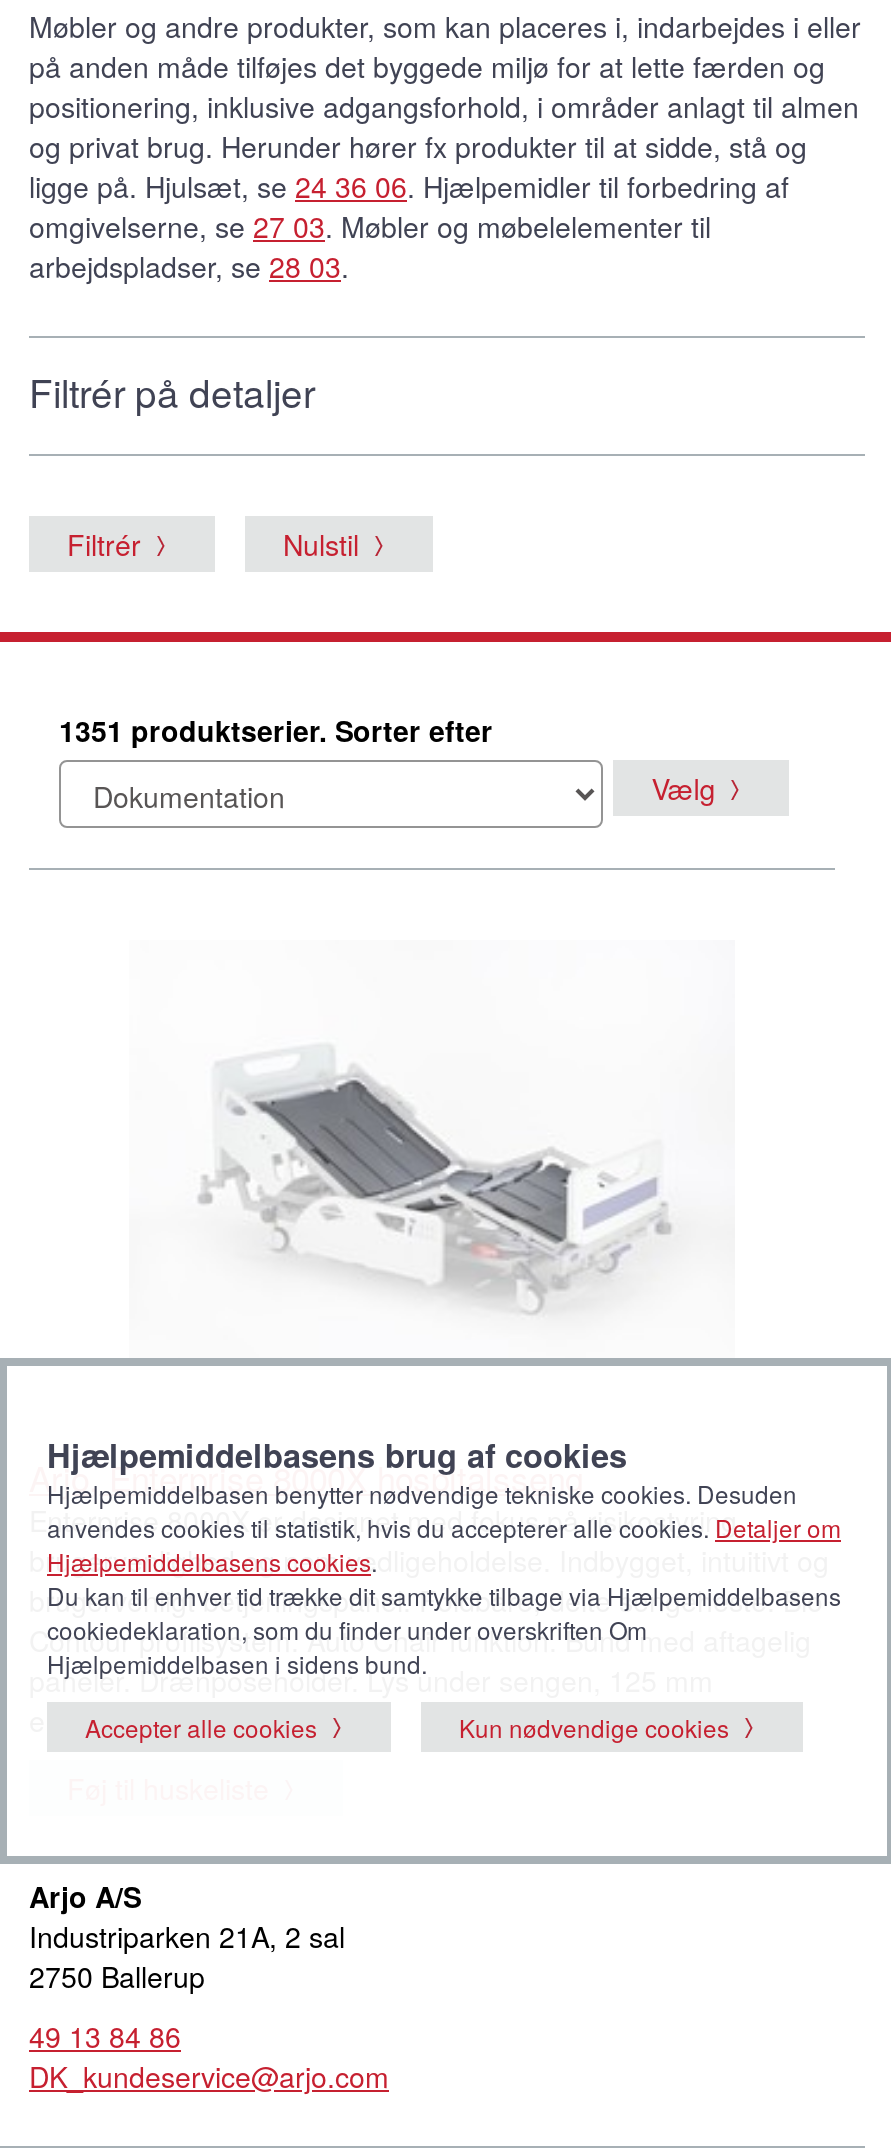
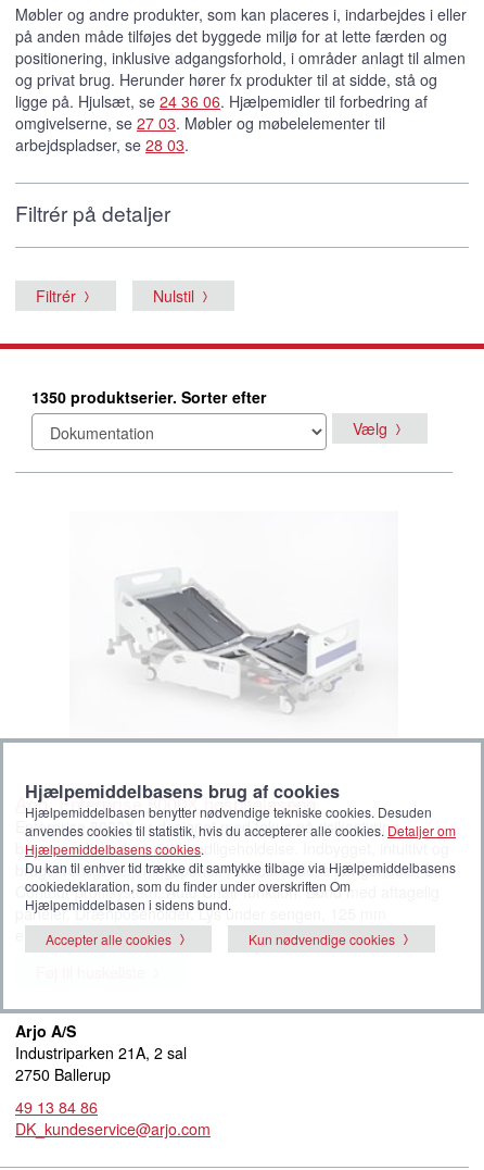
- 1351 produktserier. Sorter efter
+ 1350 produktserier. Sorter efter
